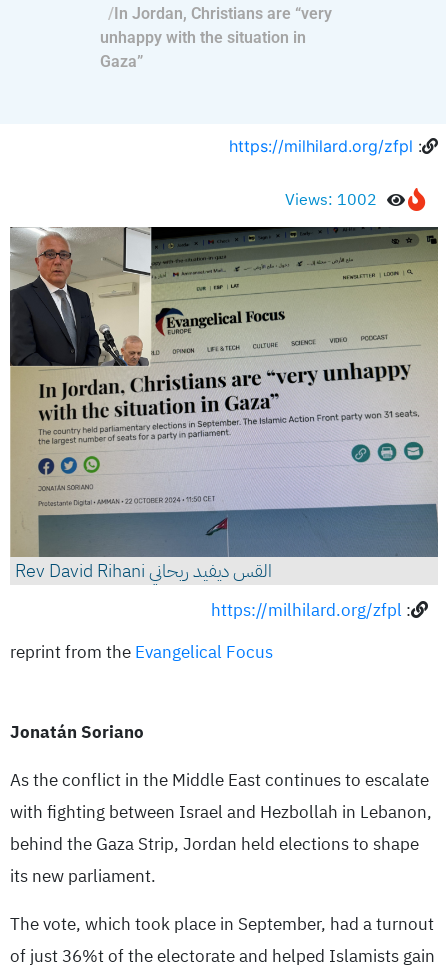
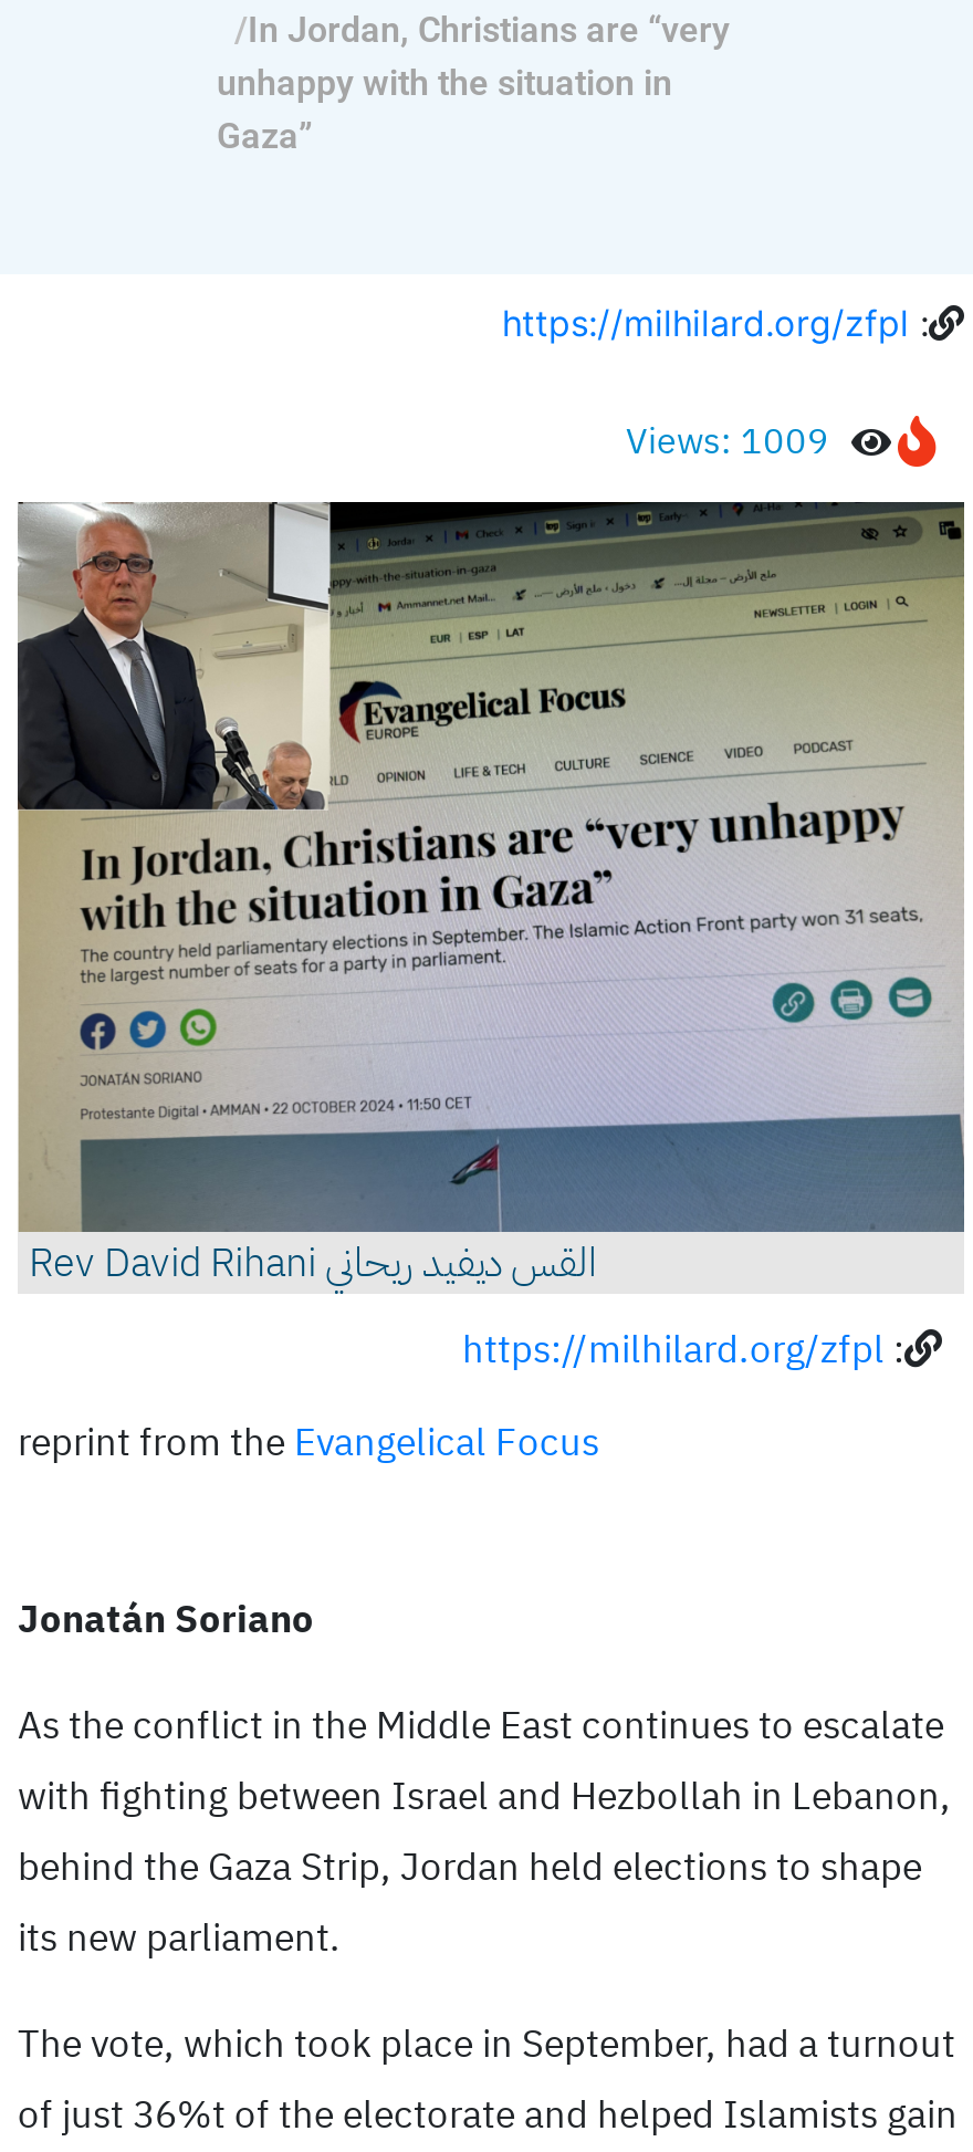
- Views: 1002
+ Views: 1009
